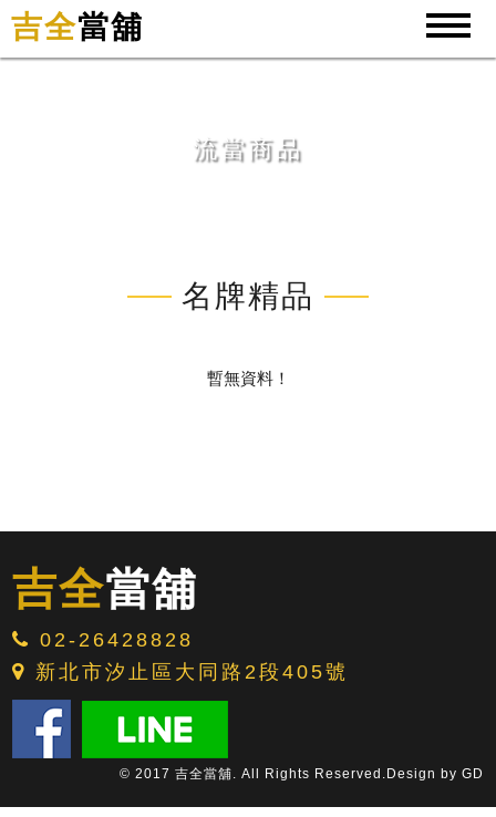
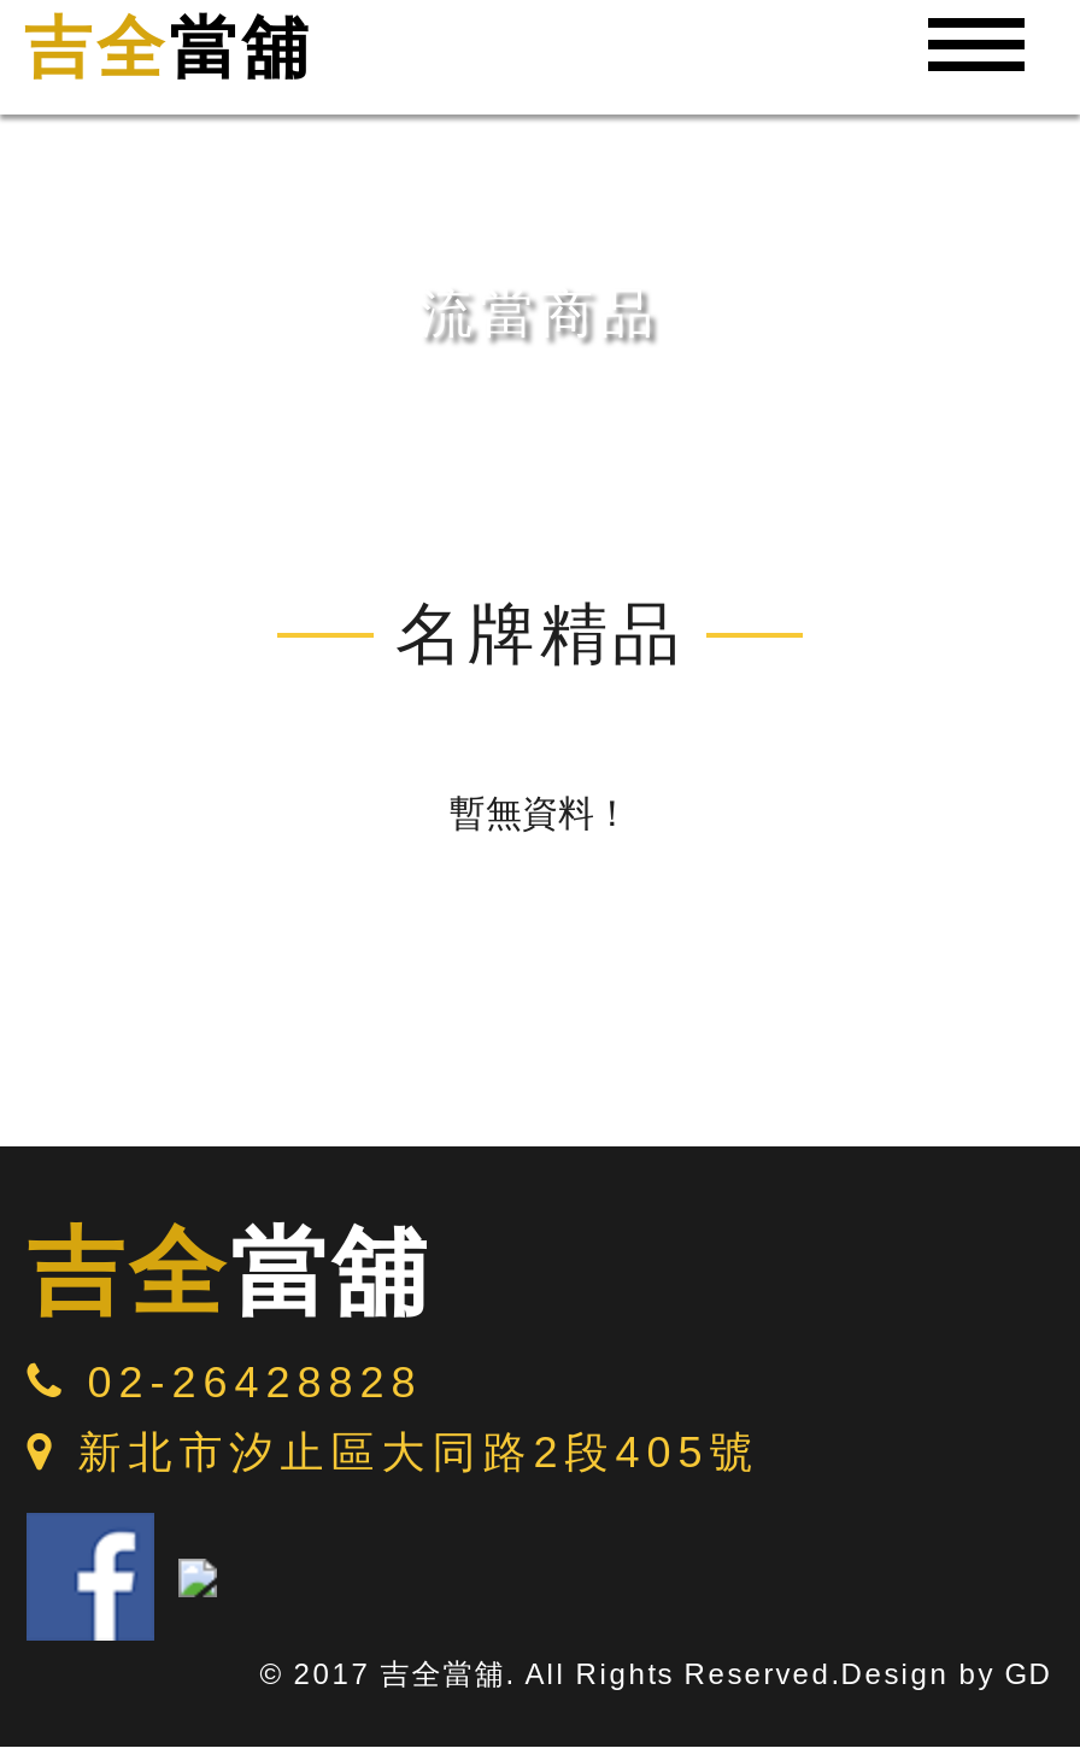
- [image]
